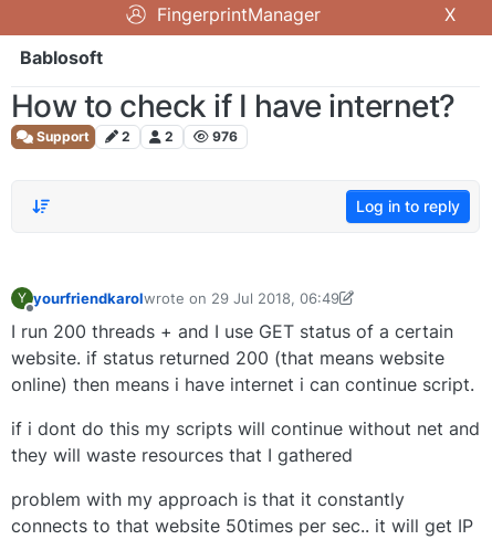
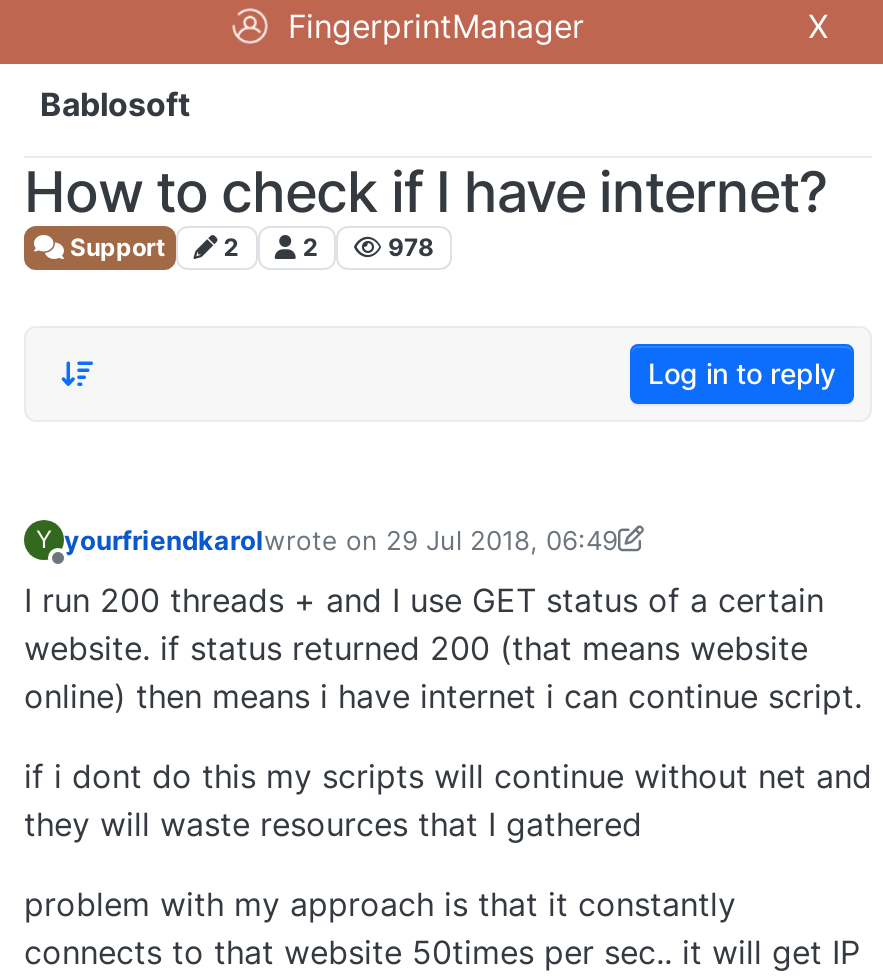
- 976
+ 978
